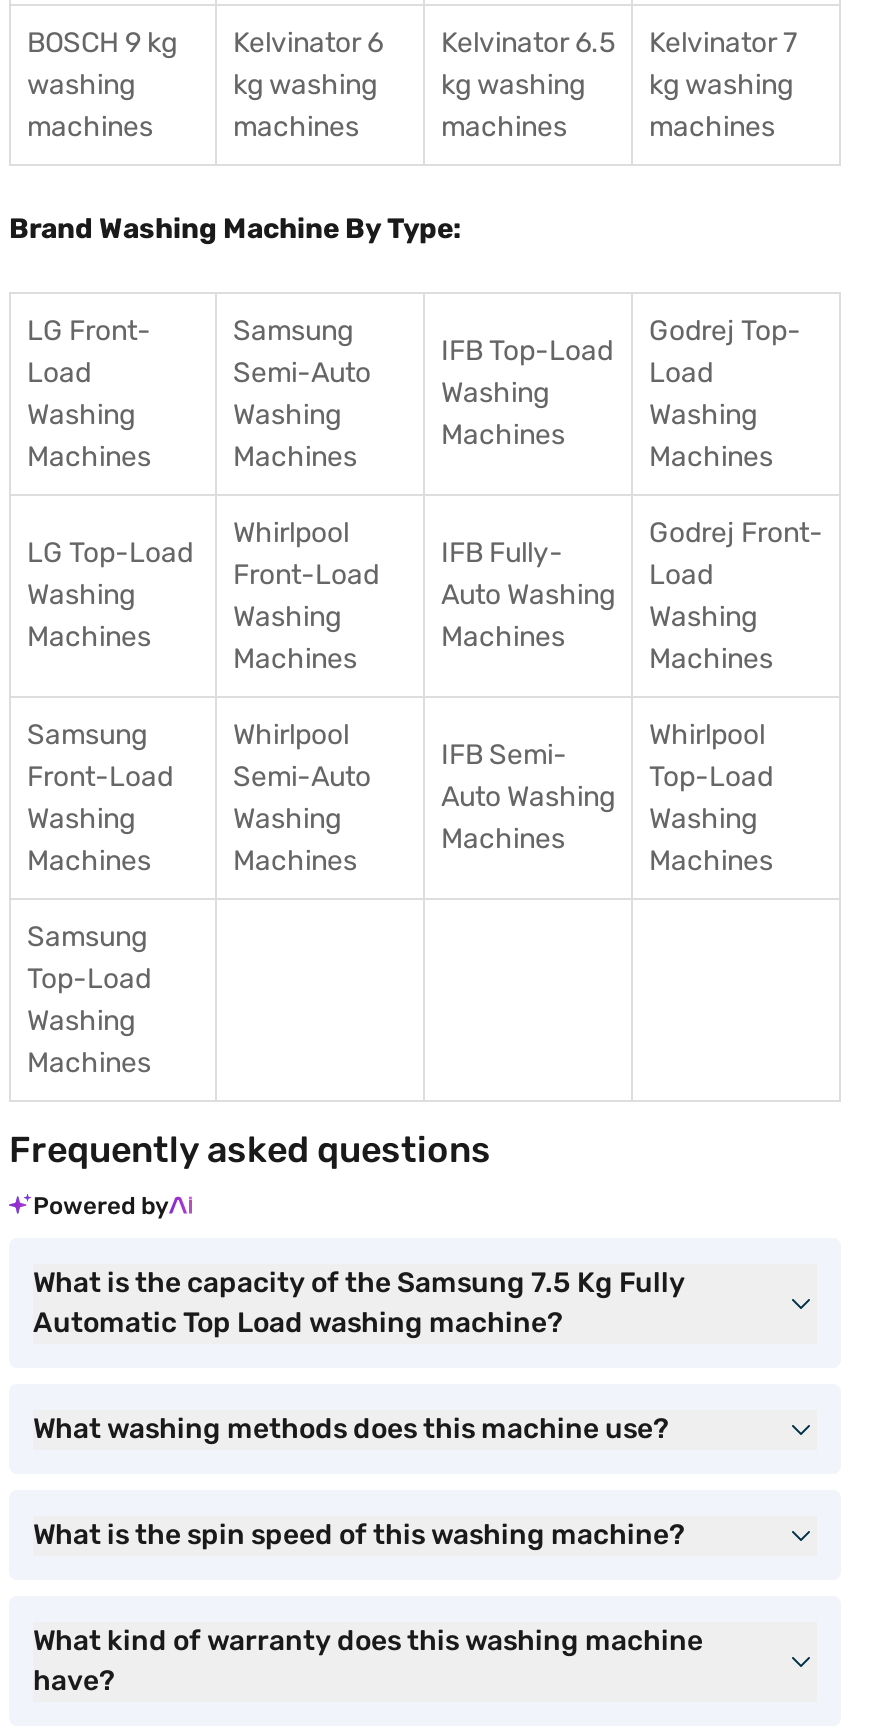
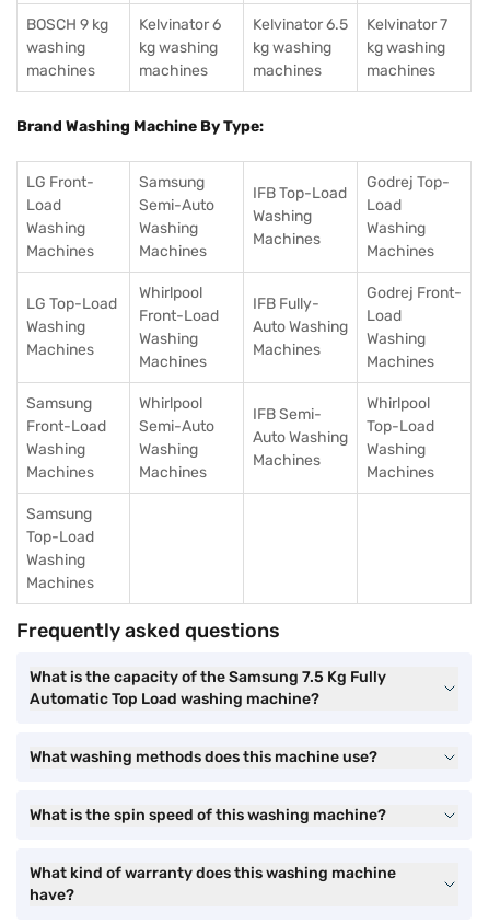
- Powered by
